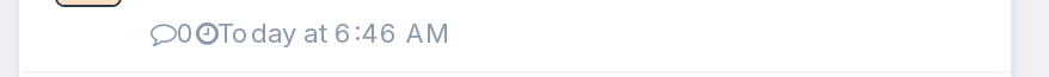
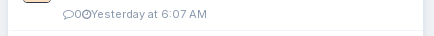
- Today at 6:46 AM
+ Yesterday at 6:07 AM
